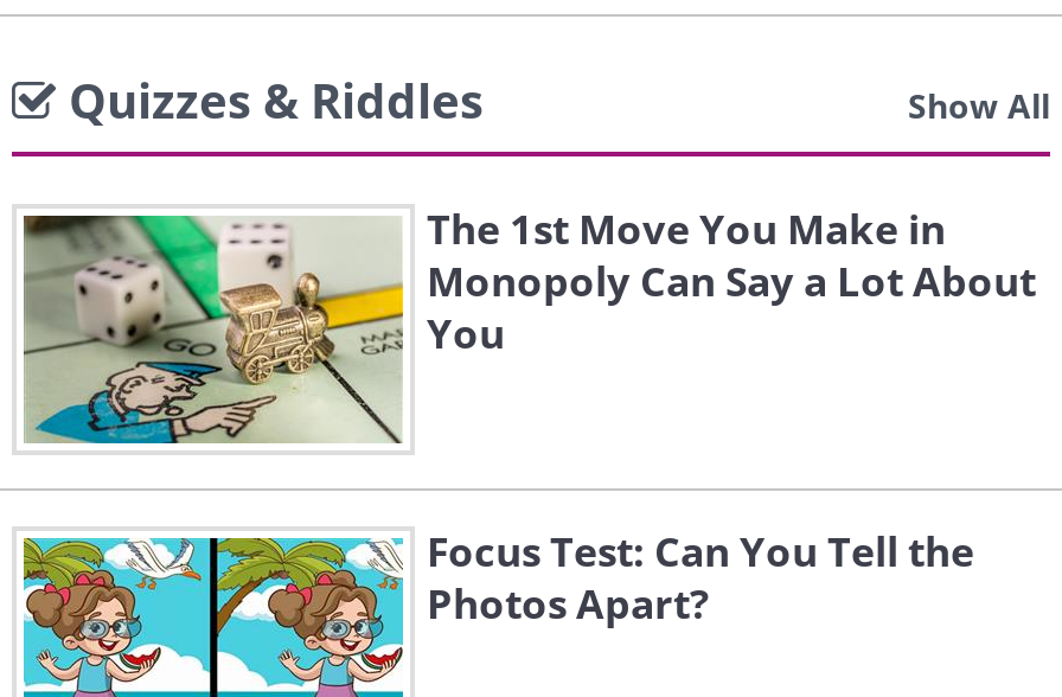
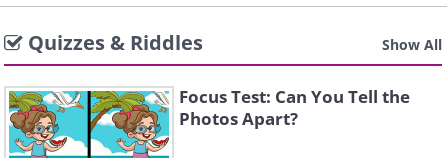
- [image]
- The 1st Move You Make in
- Monopoly Can Say a Lot About
- You
